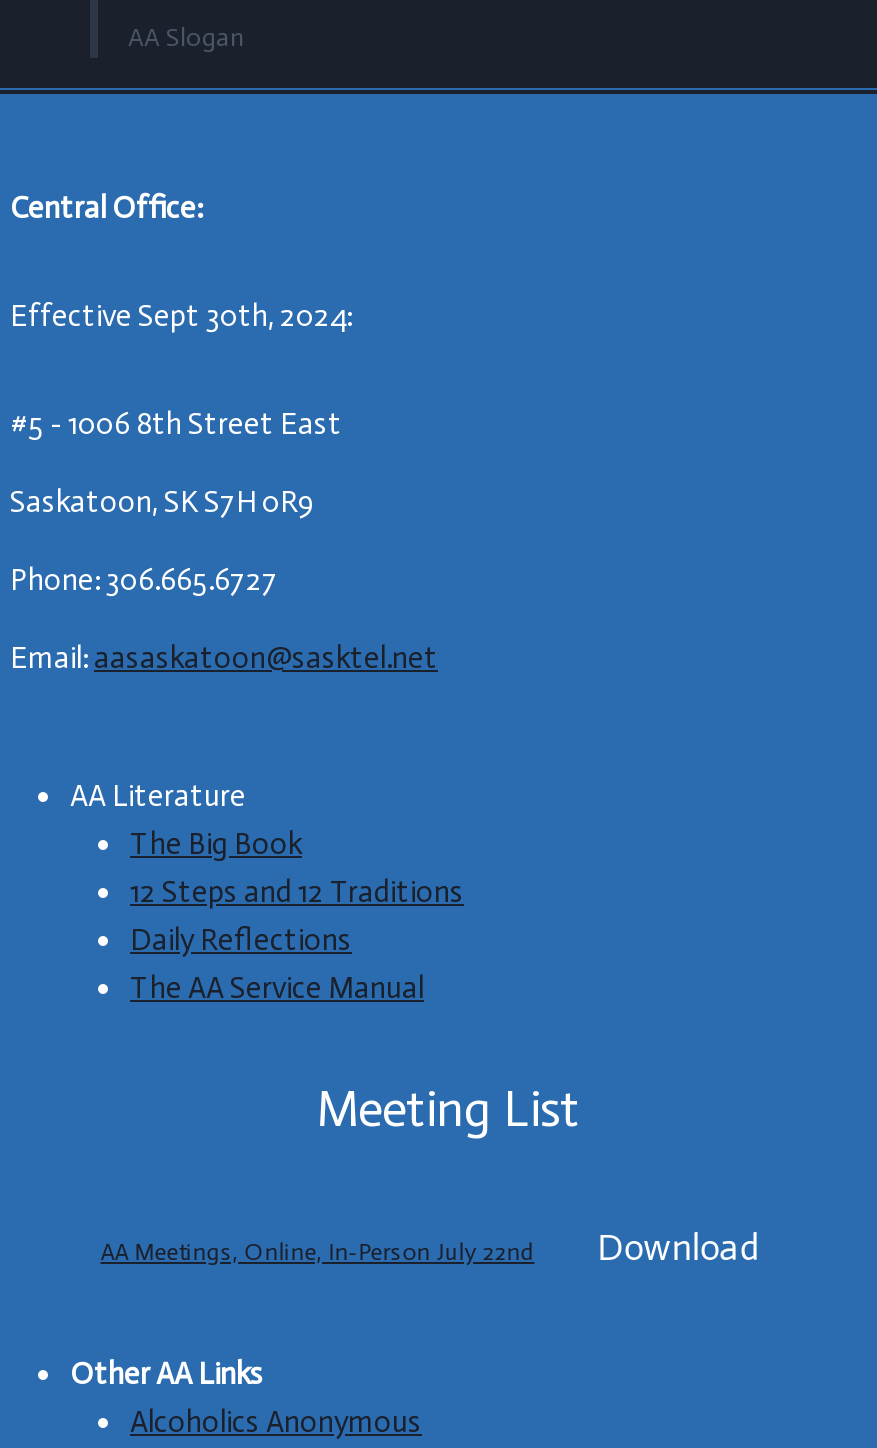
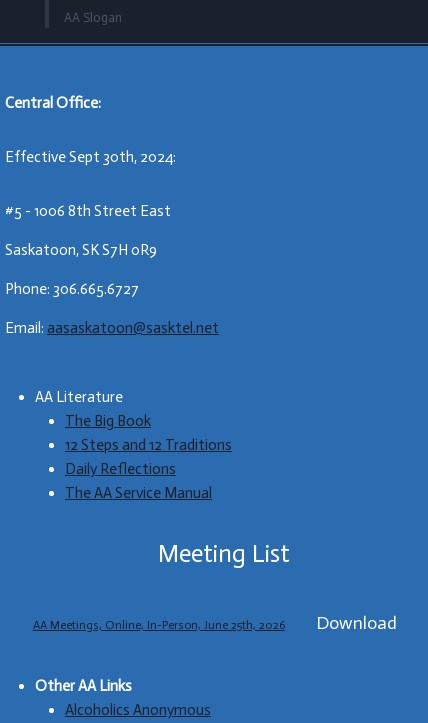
- AA Meetings, Online, In-Person July 22nd
+ AA Meetings, Online, In-Person, June 25th, 2026
